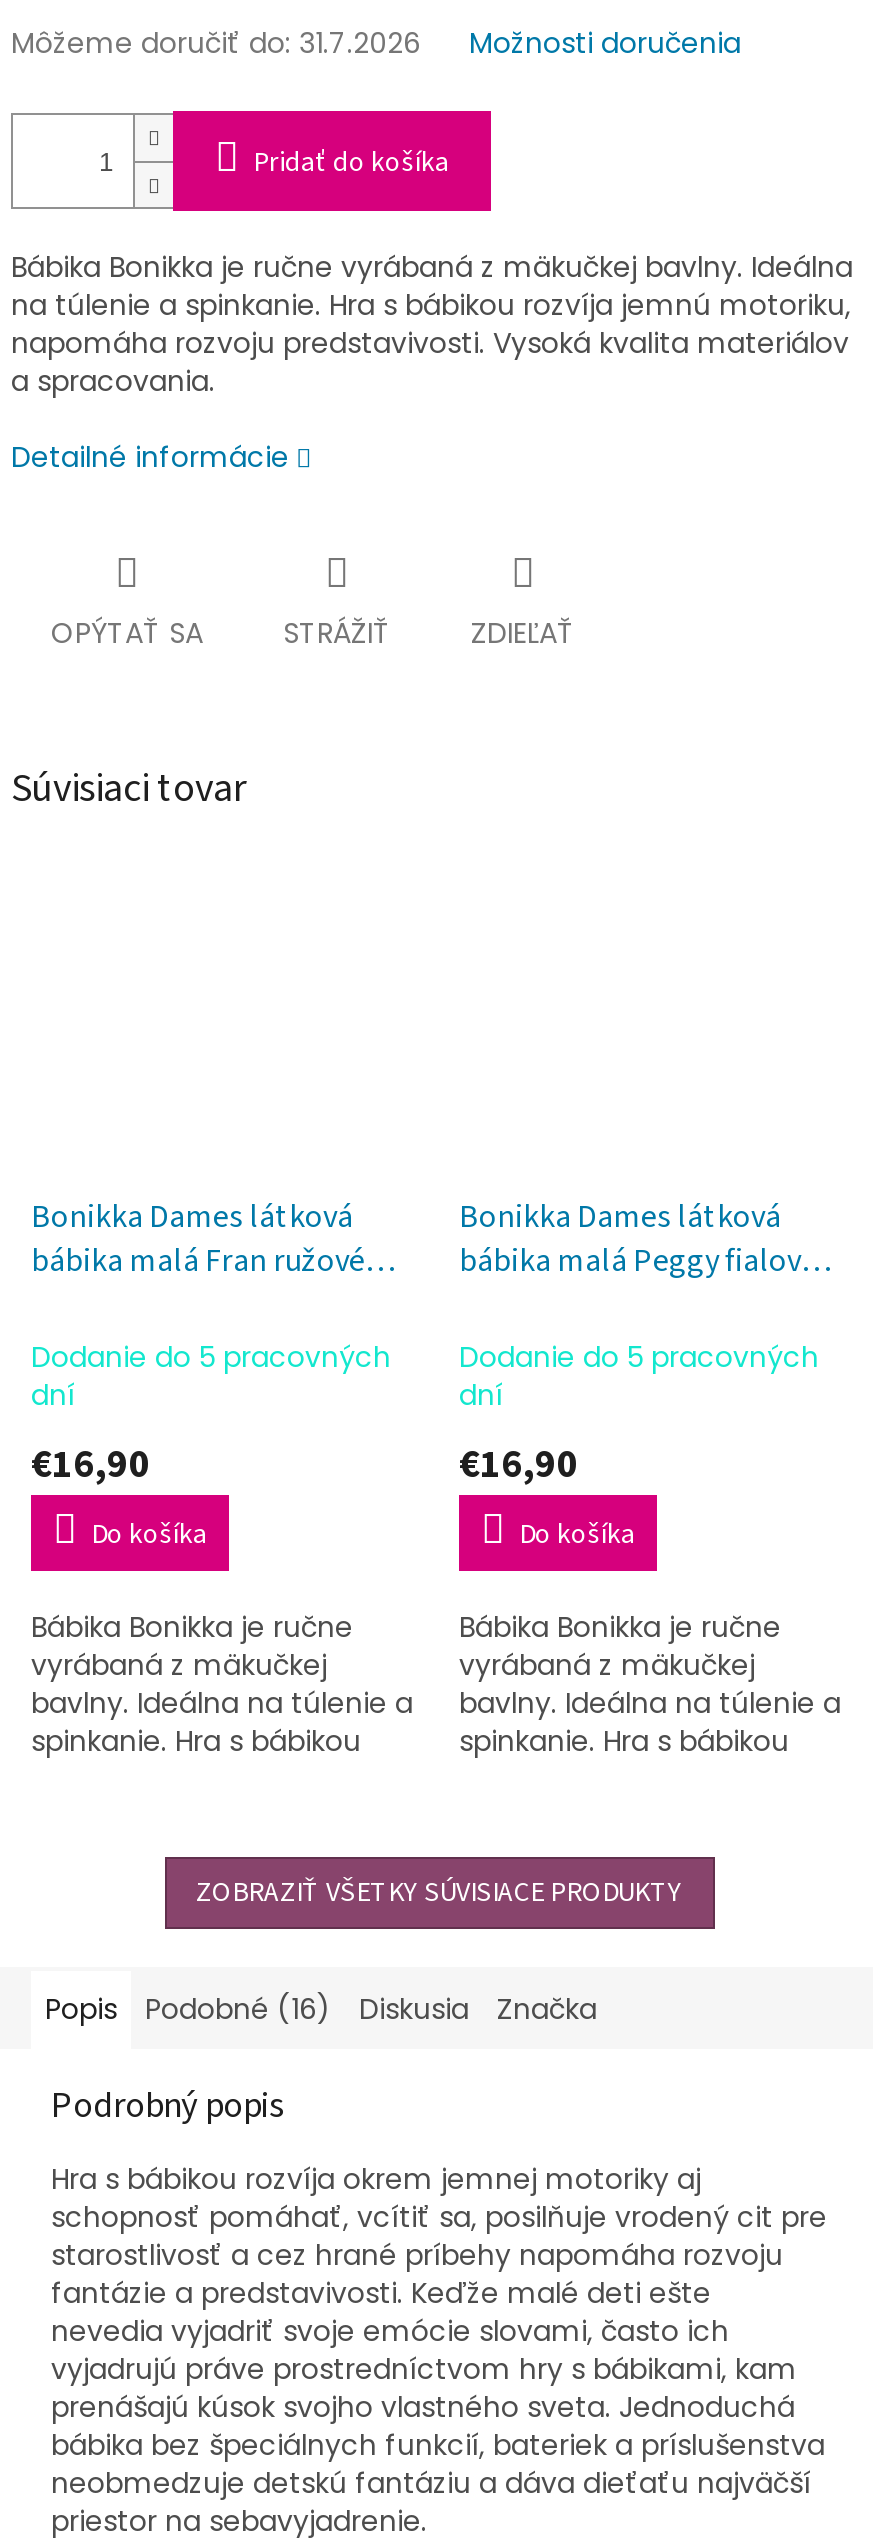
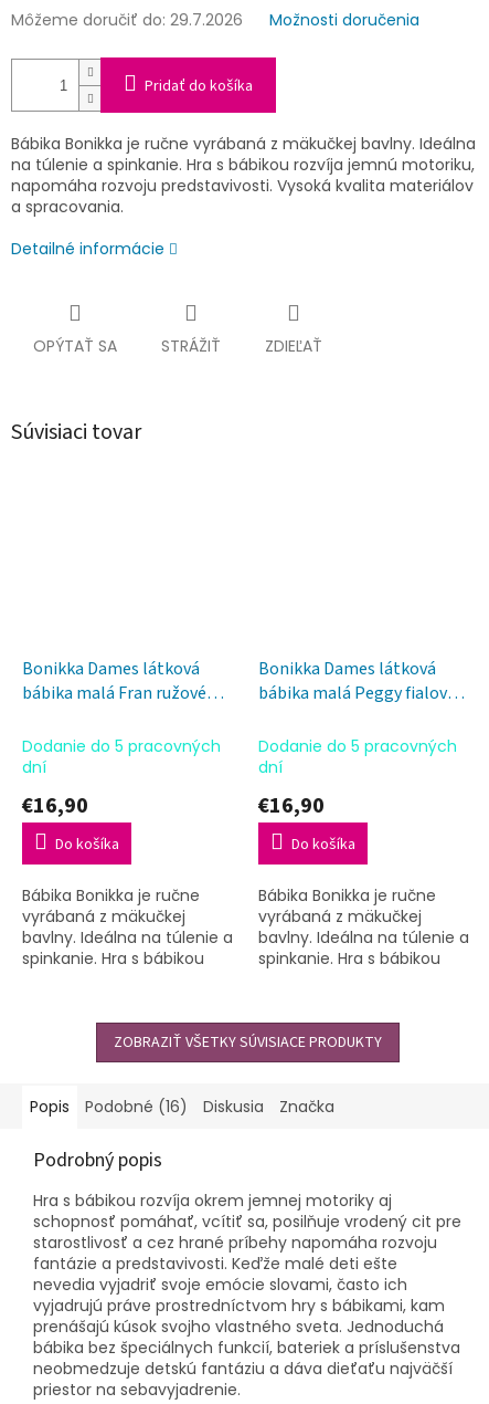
- Môžeme doručiť do: 31.7.2026
+ Môžeme doručiť do: 29.7.2026
